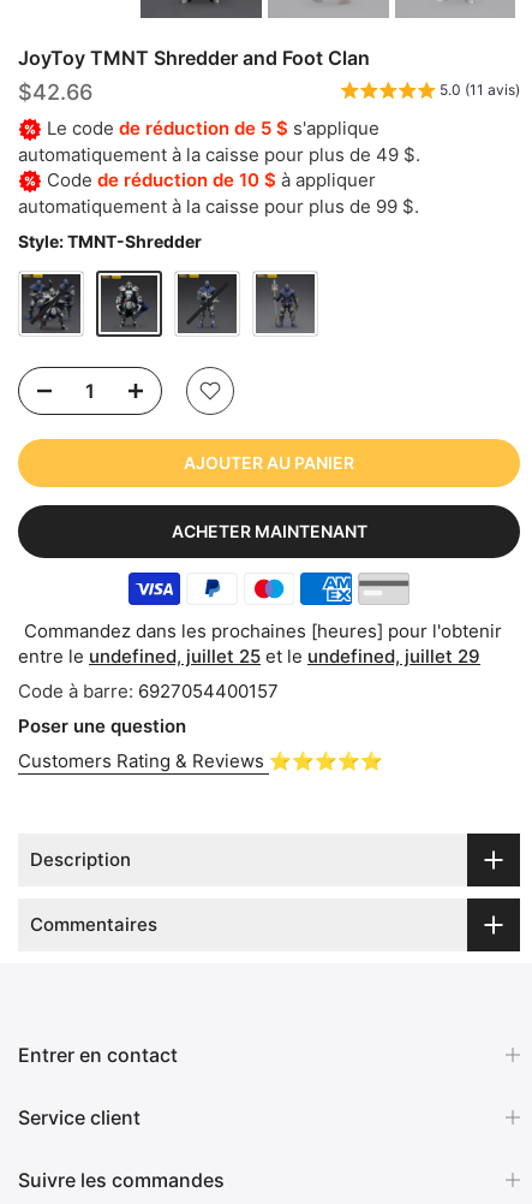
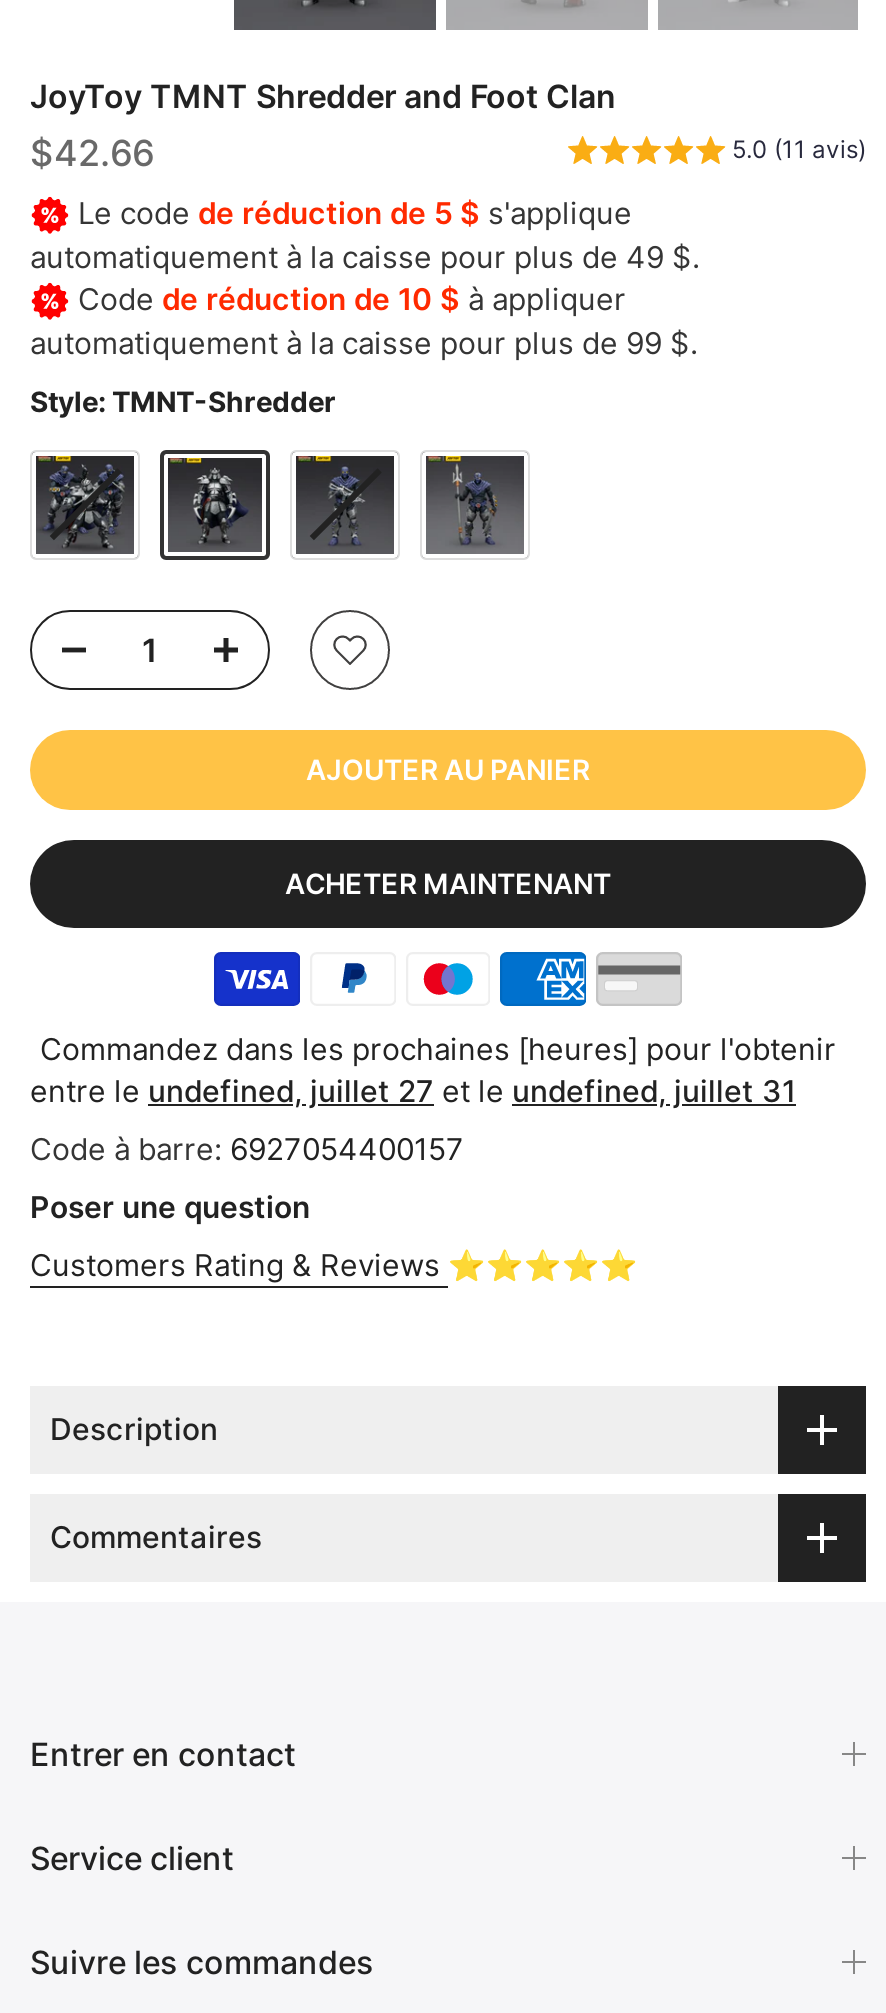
- entre le undefined, juillet 25 et le undefined, juillet 29
+ entre le undefined, juillet 27 et le undefined, juillet 31
